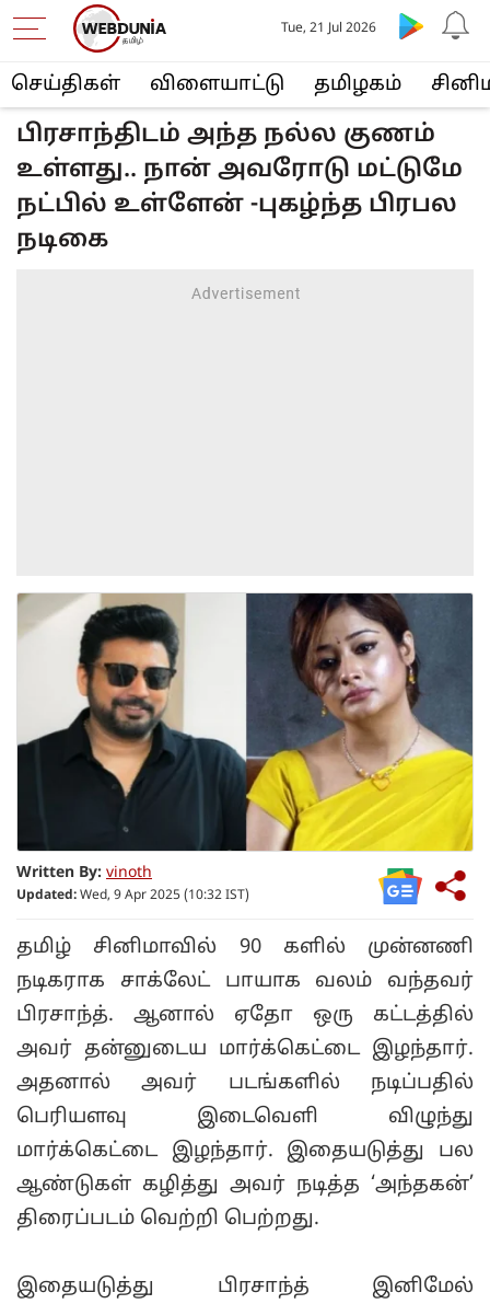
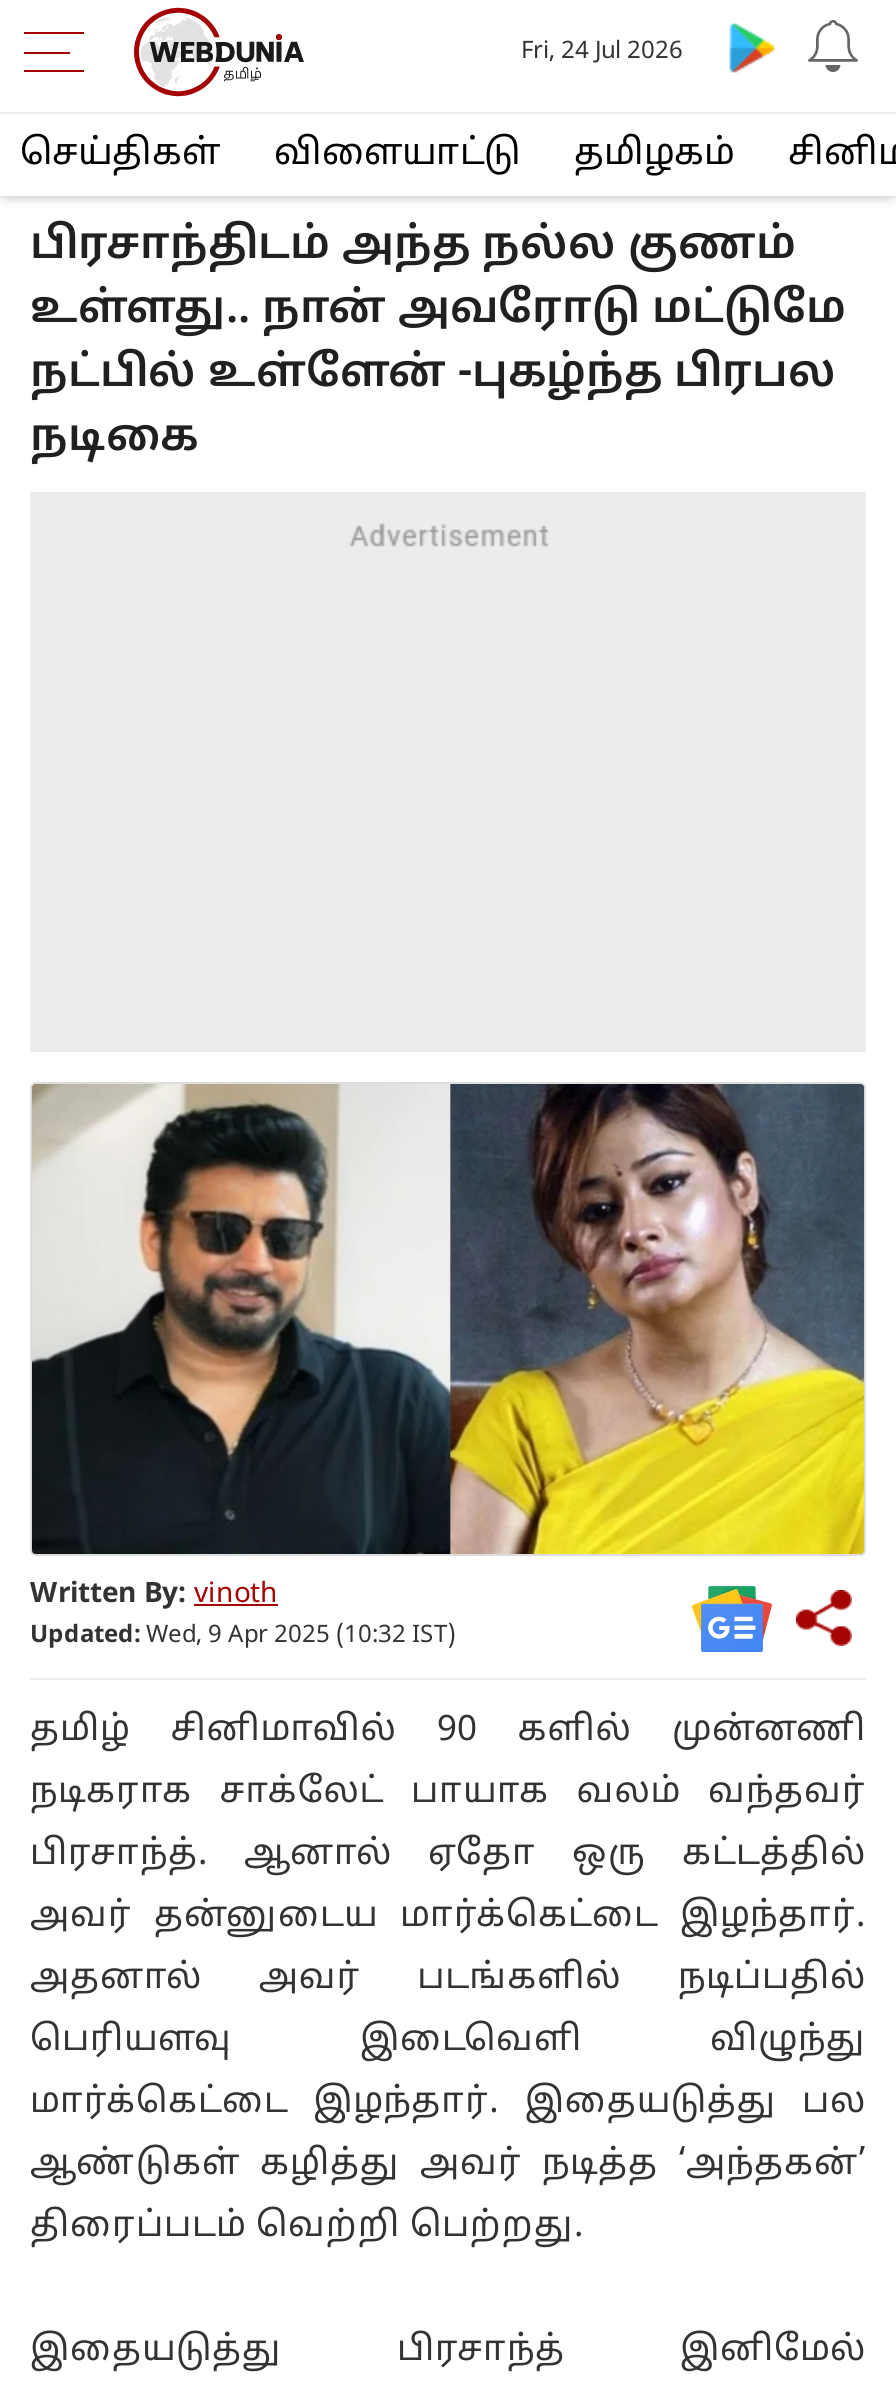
- Tue, 21 Jul 2026
+ Fri, 24 Jul 2026
